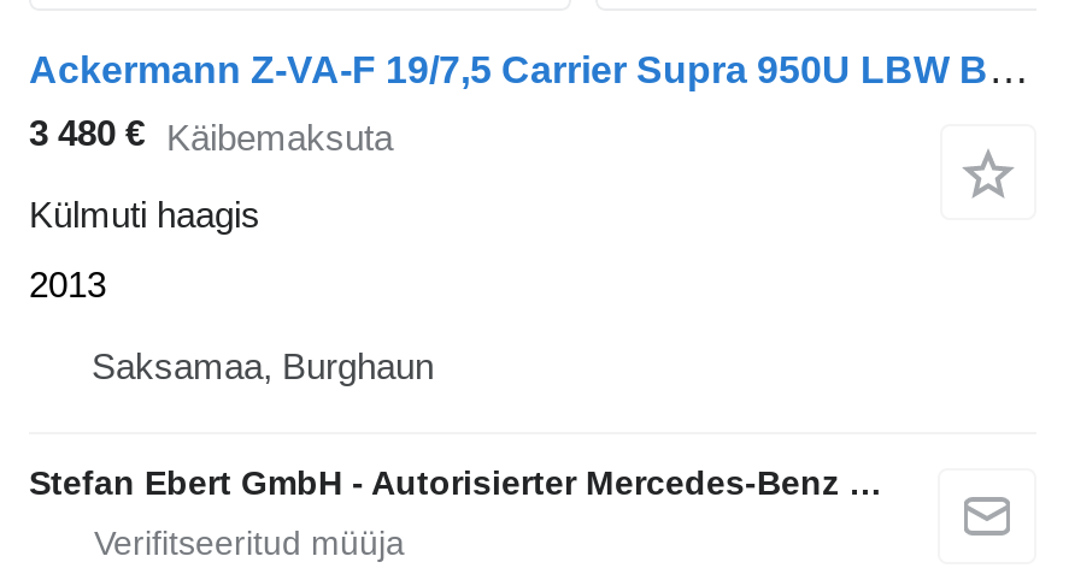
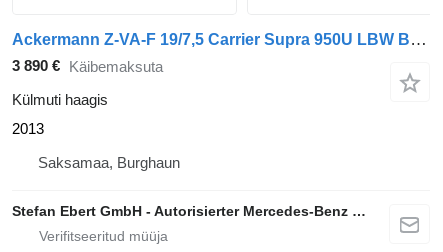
- 3 480 € Käibemaksuta
+ 3 890 € Käibemaksuta
